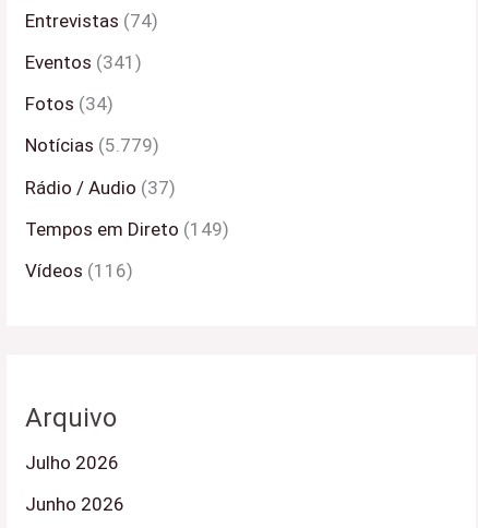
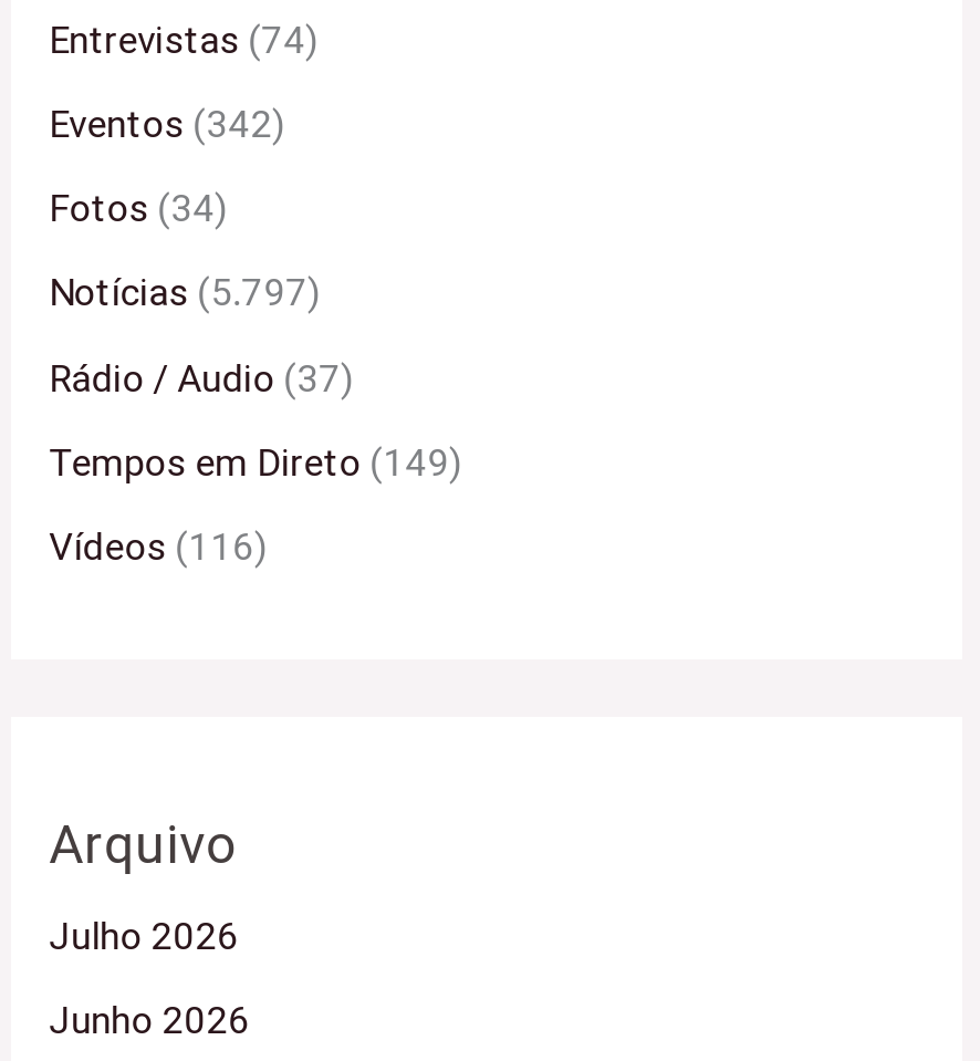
- Eventos (341)
+ Eventos (342)

- Notícias (5.779)
+ Notícias (5.797)
